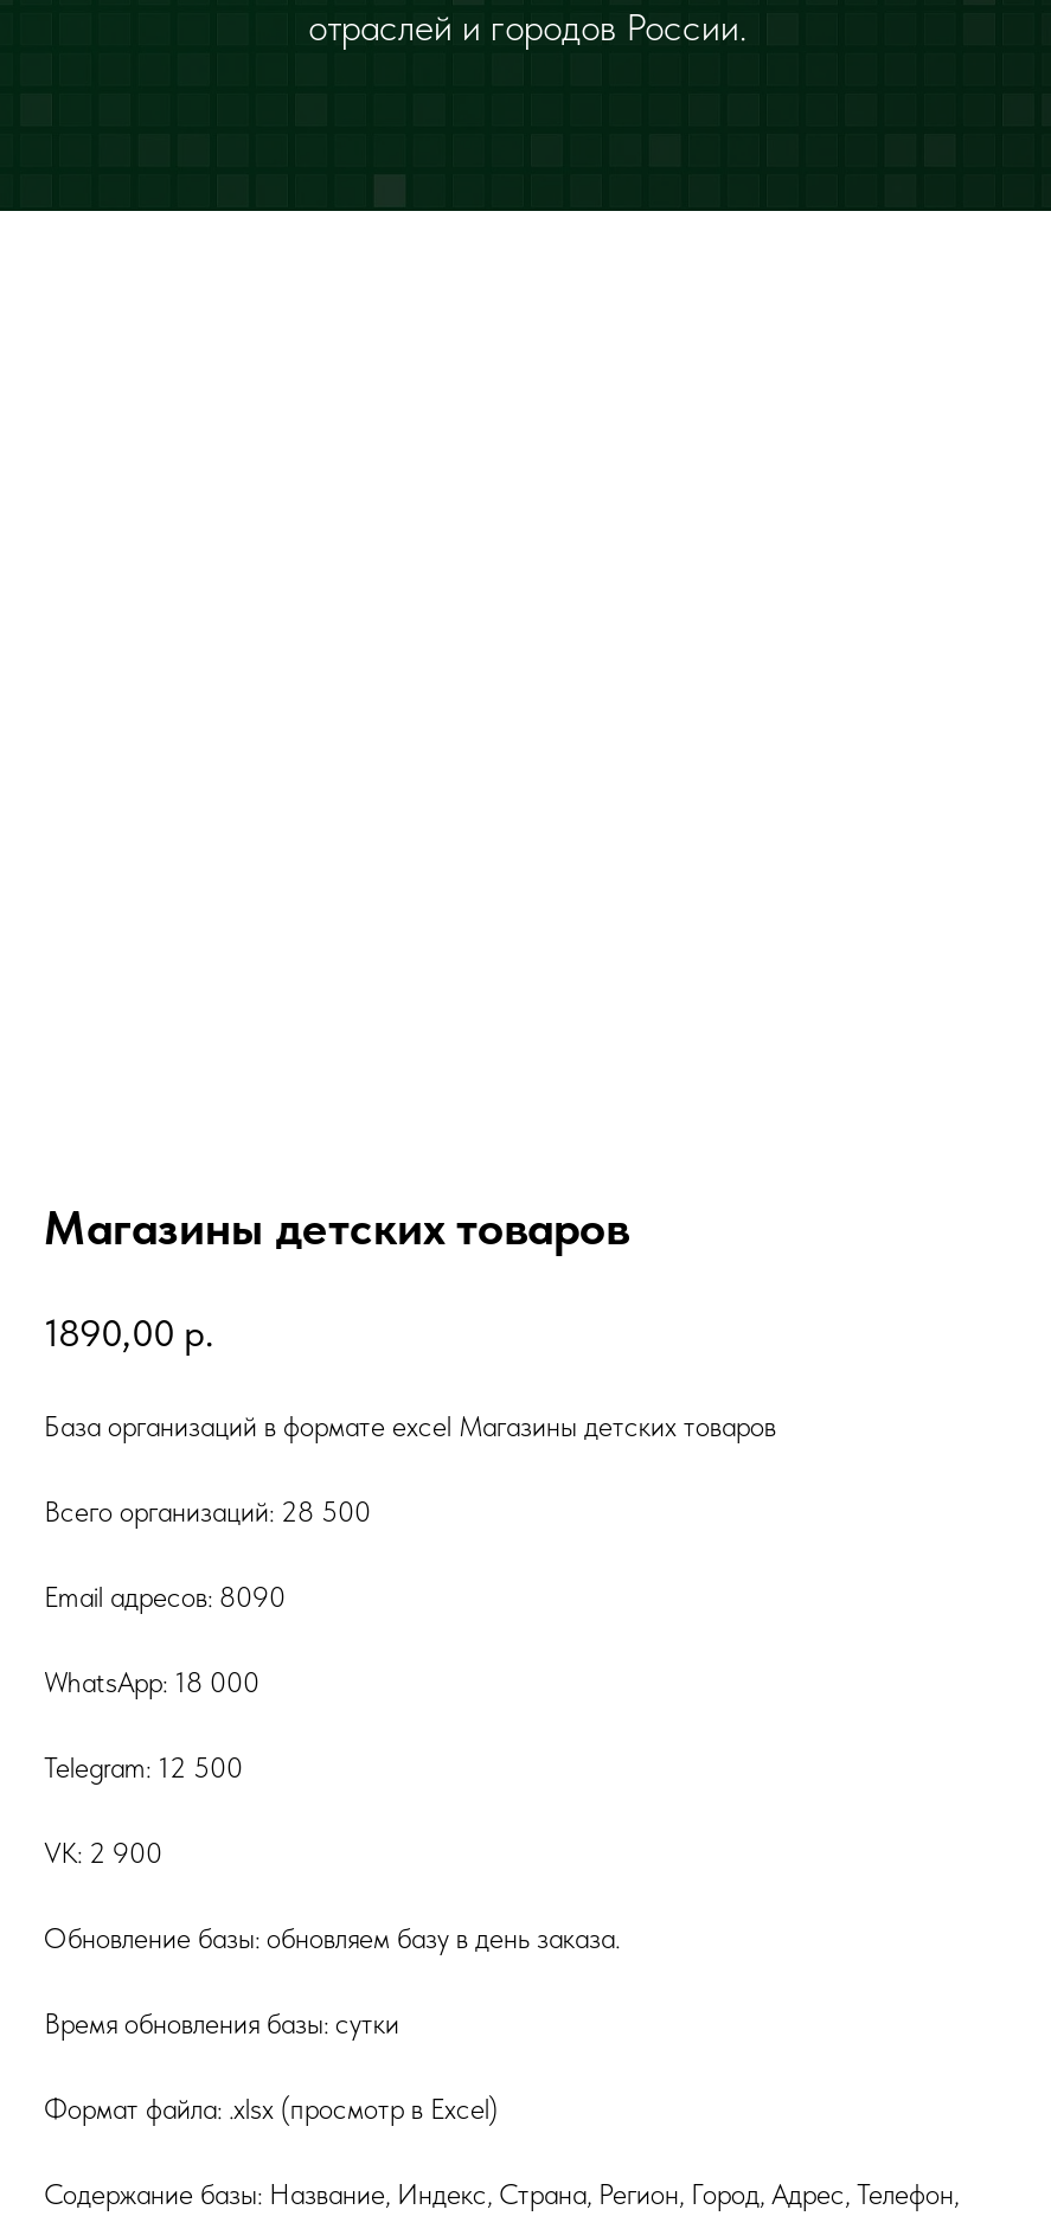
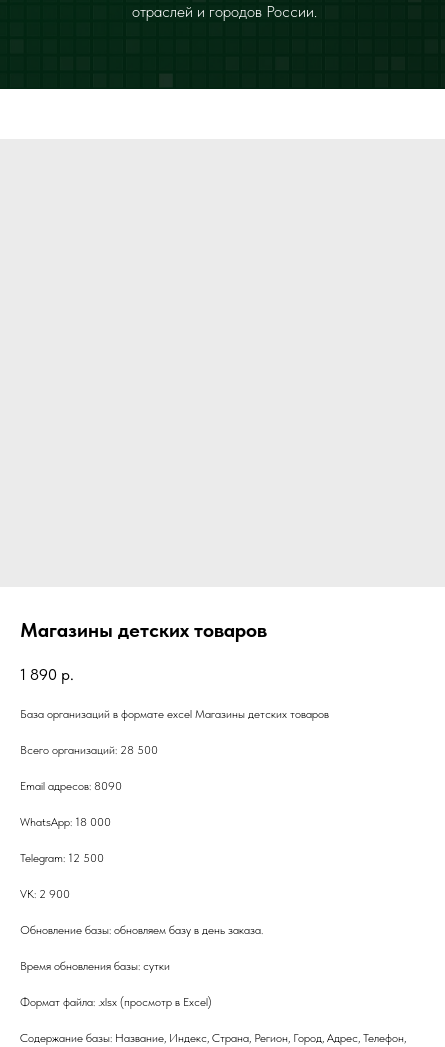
- 1890,00 р.
+ 1 890 р.
